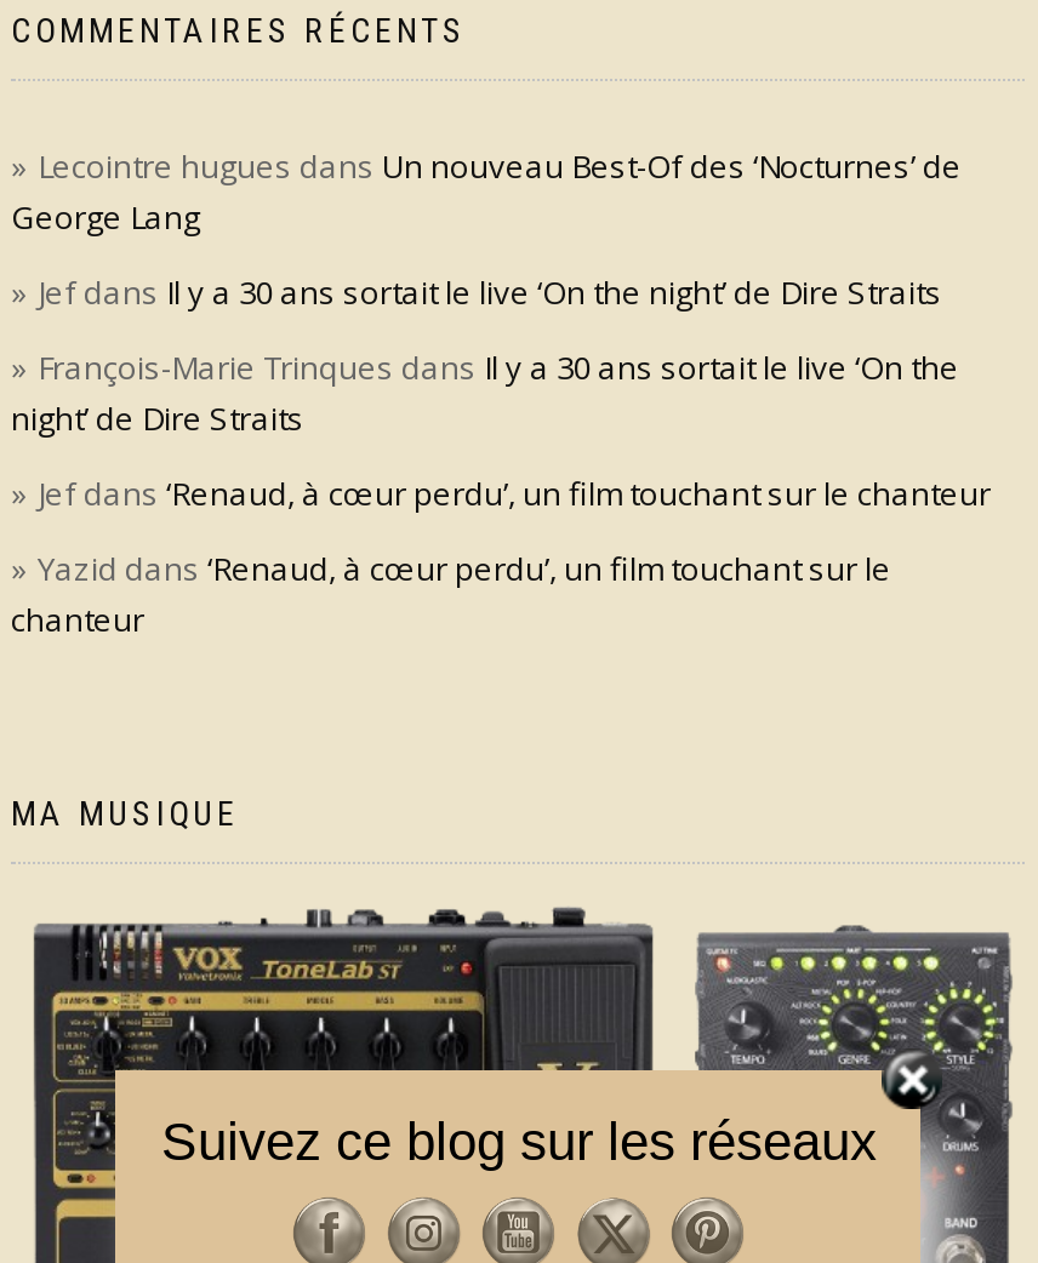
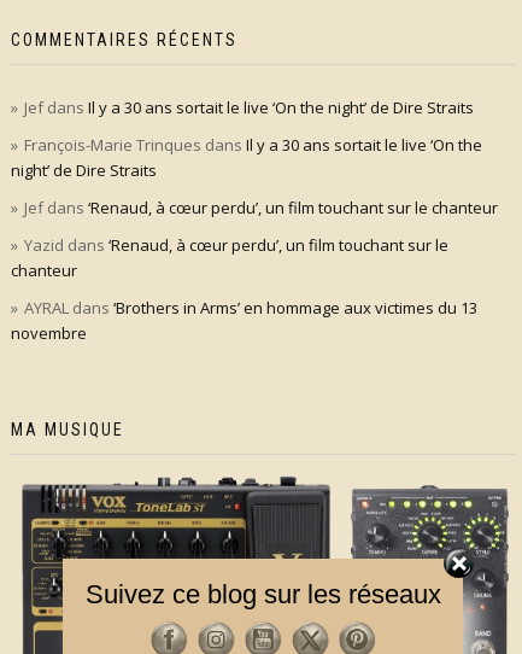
- Lecointre hugues dans Un nouveau Best-Of des ‘Nocturnes’ de
- George Lang

moved up: Jef dans Il y a 30 ans sortait le live ‘On the night’ de Dire Straits | François-Marie Trinques dans Il y a 30 ans sortait le live ‘On the | night’ de Dire Straits | Jef dans ‘Renaud, à cœur perdu’, un film touchant sur le chanteur | Yazid dans ‘Renaud, à cœur perdu’, un film touchant sur le | chanteur

+ AYRAL dans ‘Brothers in Arms’ en hommage aux victimes du 13
+ novembre
